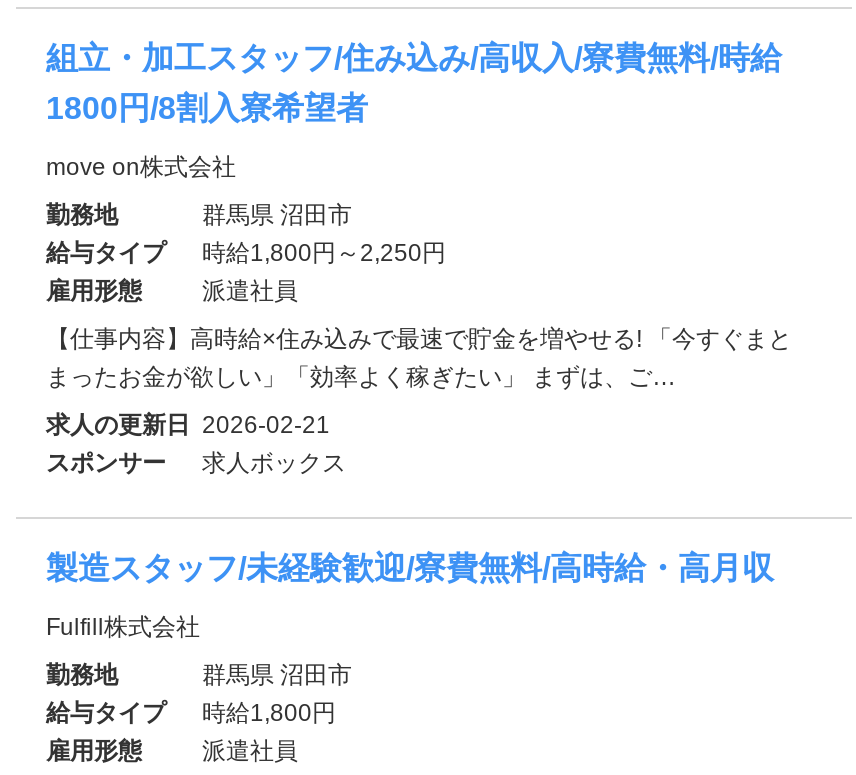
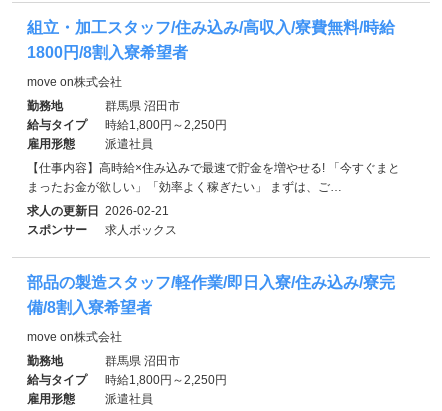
- 製造スタッフ/未経験歓迎/寮費無料/高時給・高月収
- Fulfill株式会社
+ 部品の製造スタッフ/軽作業/即日入寮/住み込み/寮完
+ 備/8割入寮希望者
+ move on株式会社

- 給与タイプ 時給1,800円
+ 給与タイプ 時給1,800円～2,250円
